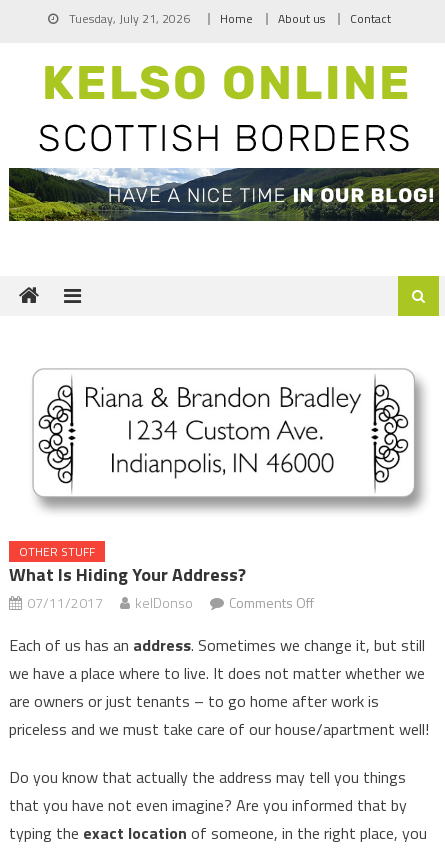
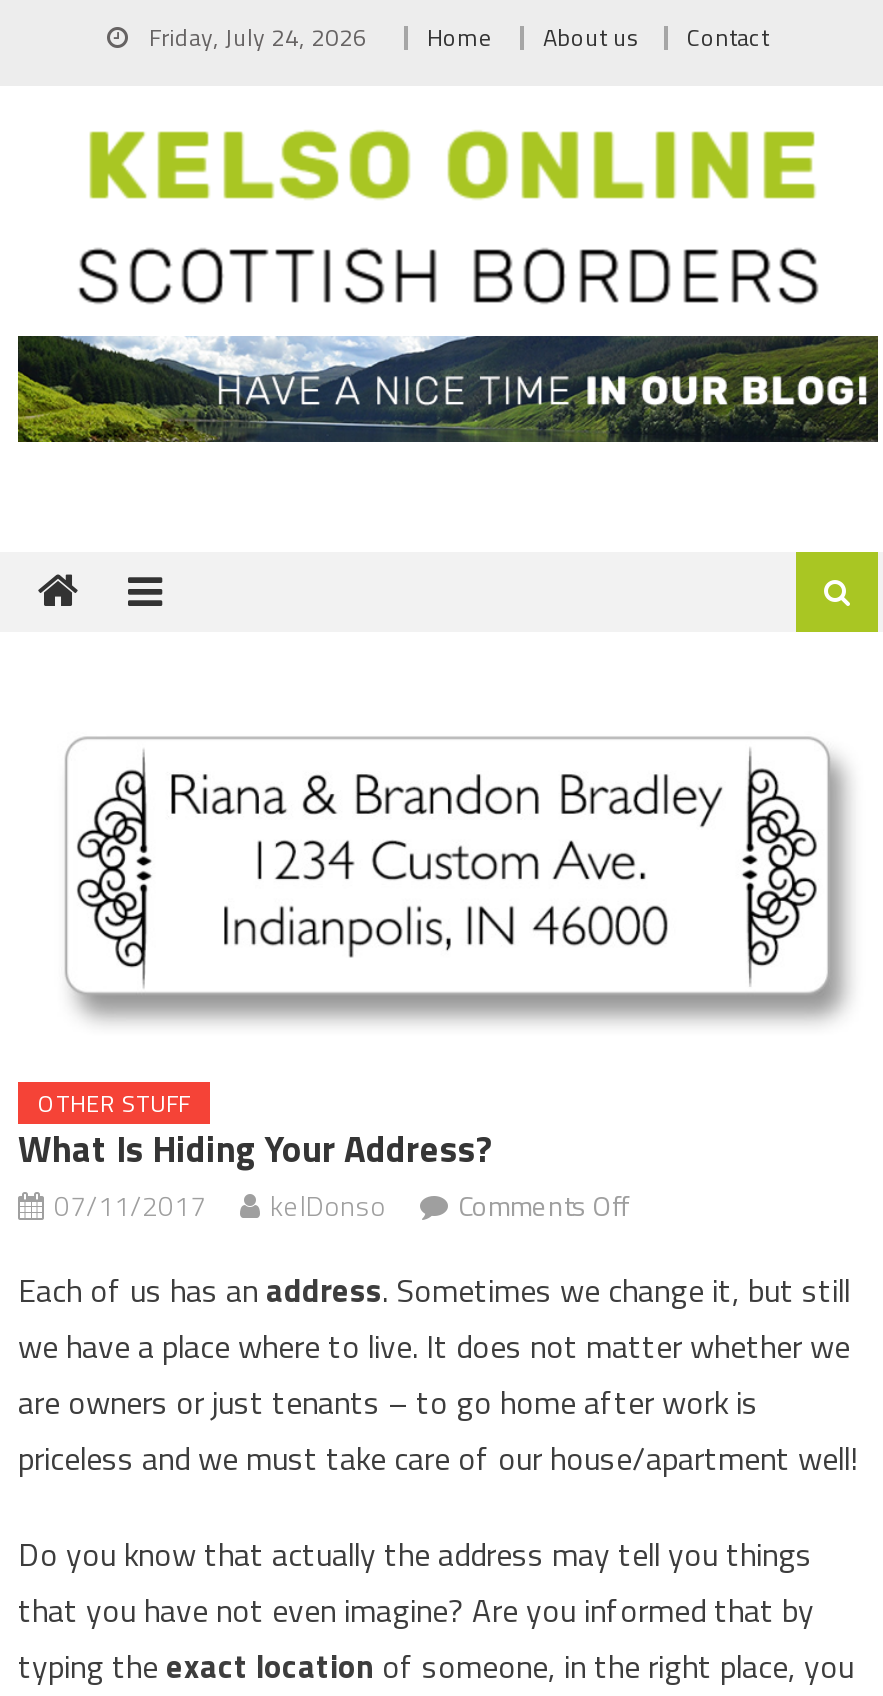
- Tuesday, July 21, 2026 Home About us Contact
+ Friday, July 24, 2026 Home About us Contact
